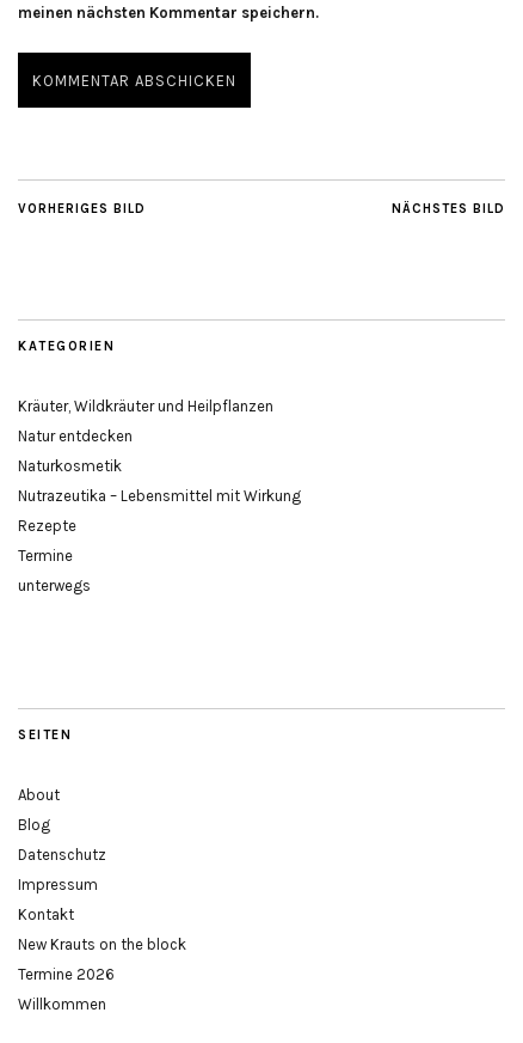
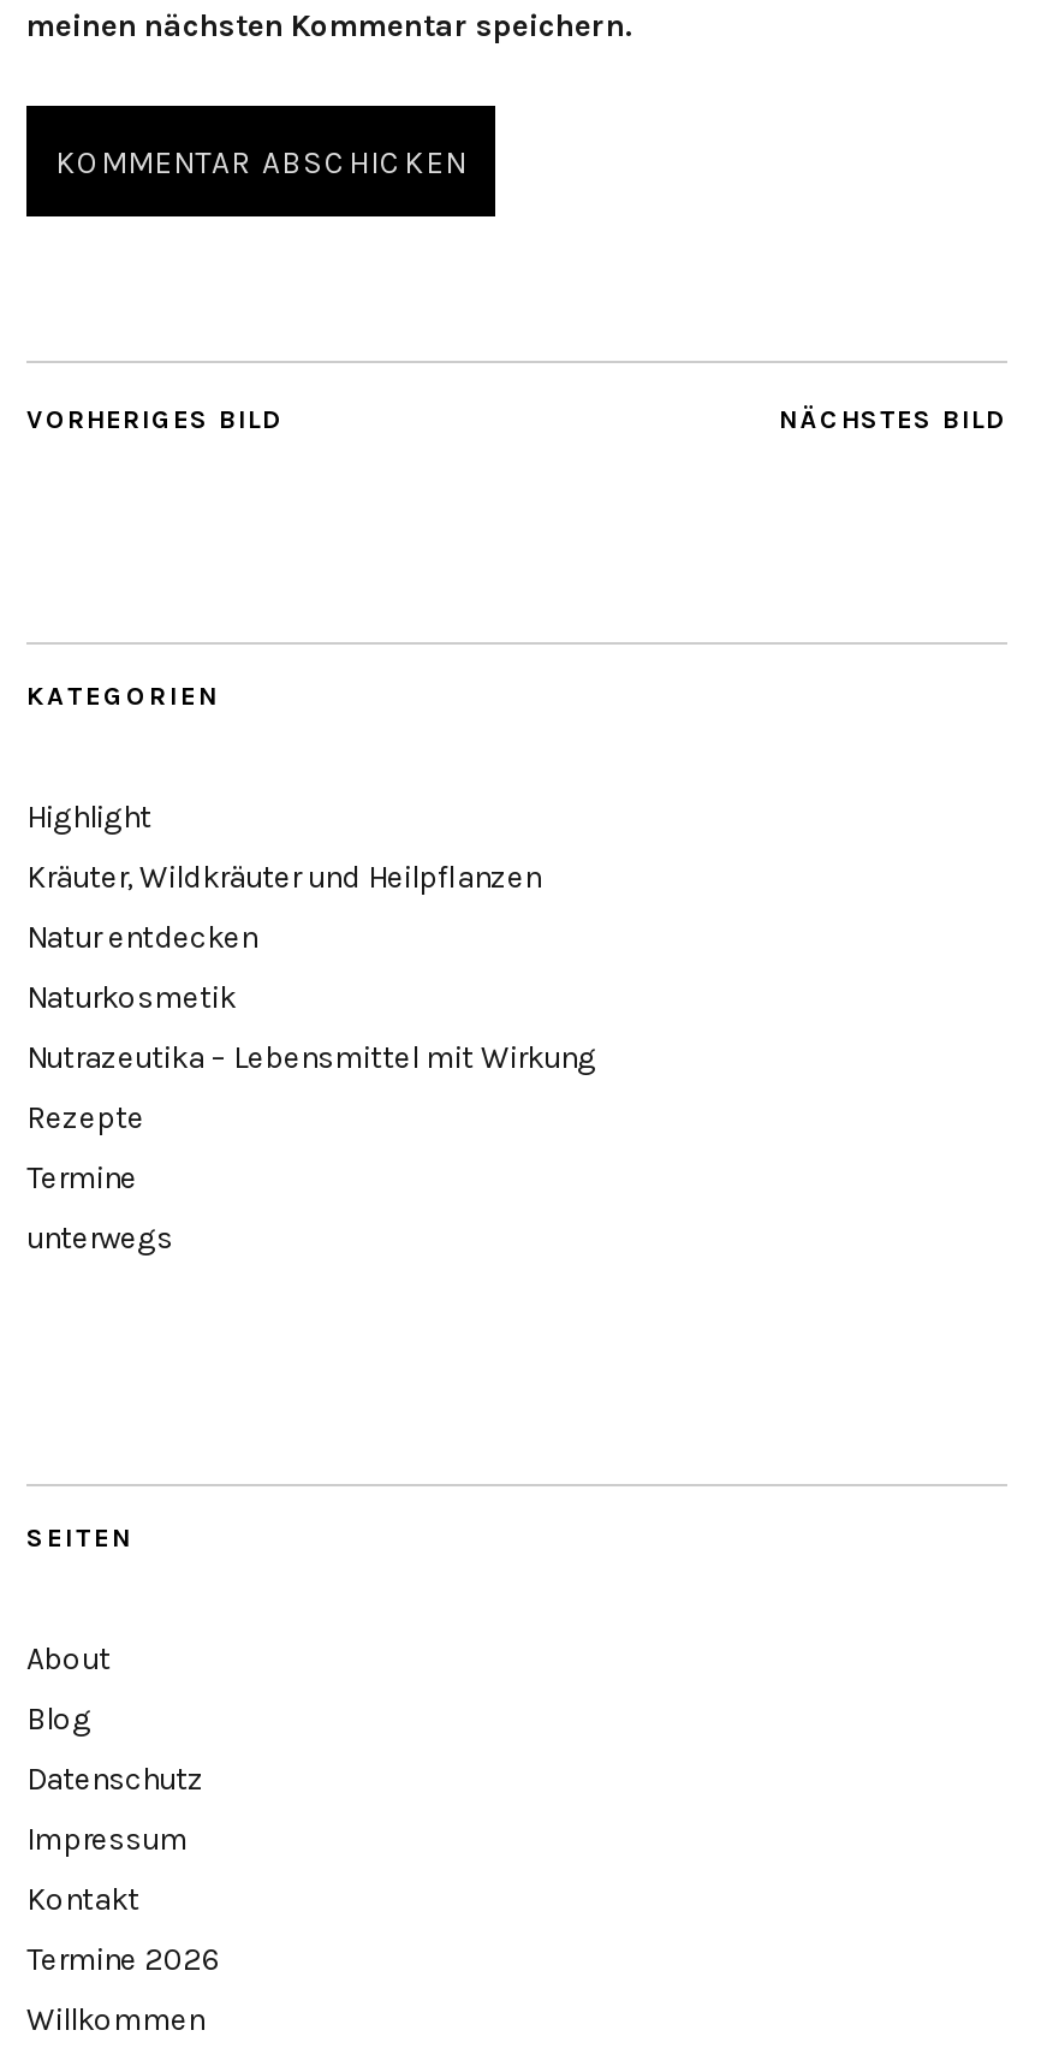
+ Highlight

moved down: Kräuter, Wildkräuter und Heilpflanzen | Natur entdecken | Naturkosmetik | ... | Impressum | Kontakt

- New Krauts on the block
